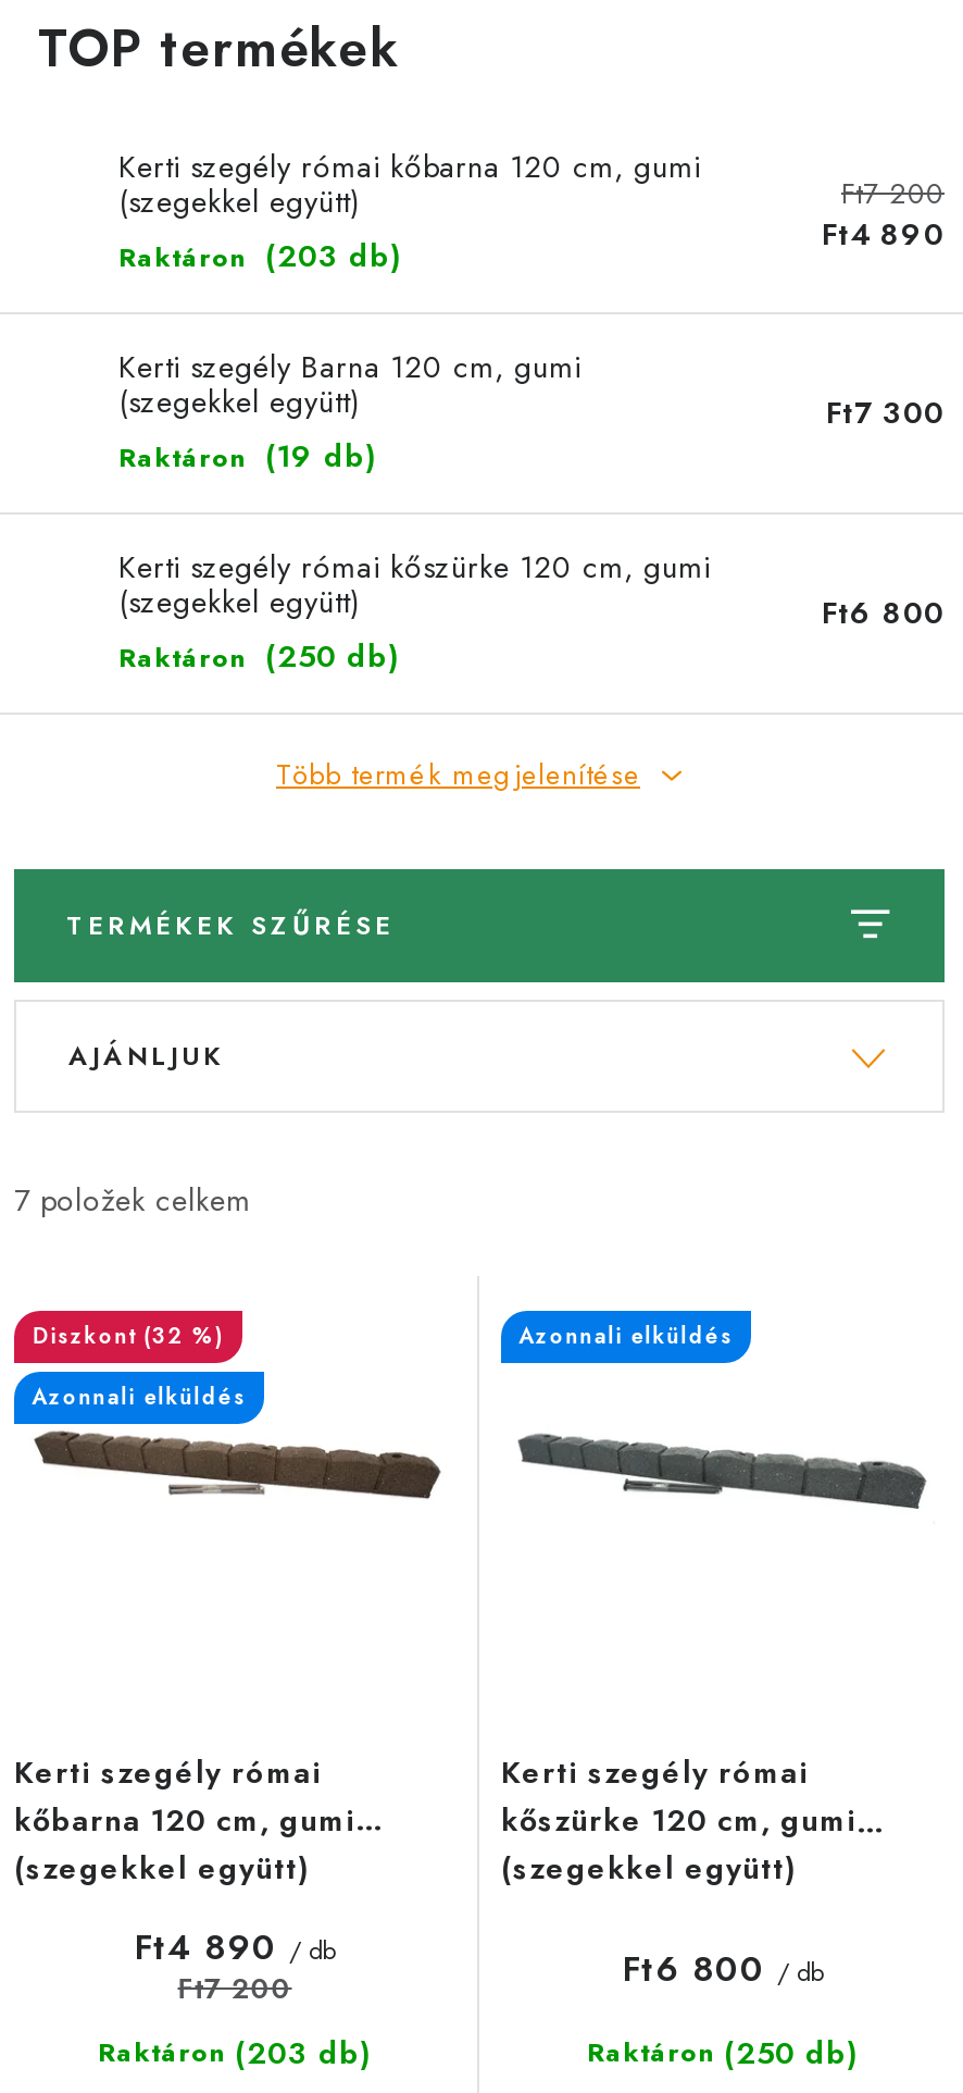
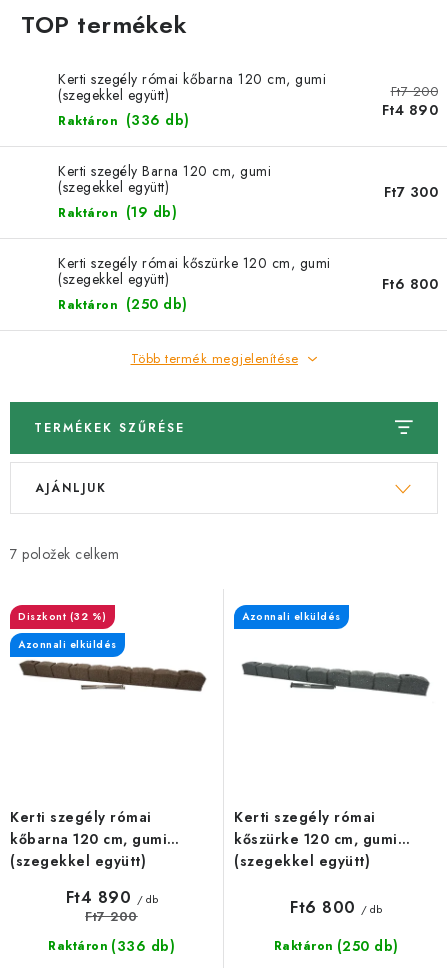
- Raktáron (203 db)
+ Raktáron (336 db)

- Raktáron (203 db)
+ Raktáron (336 db)
